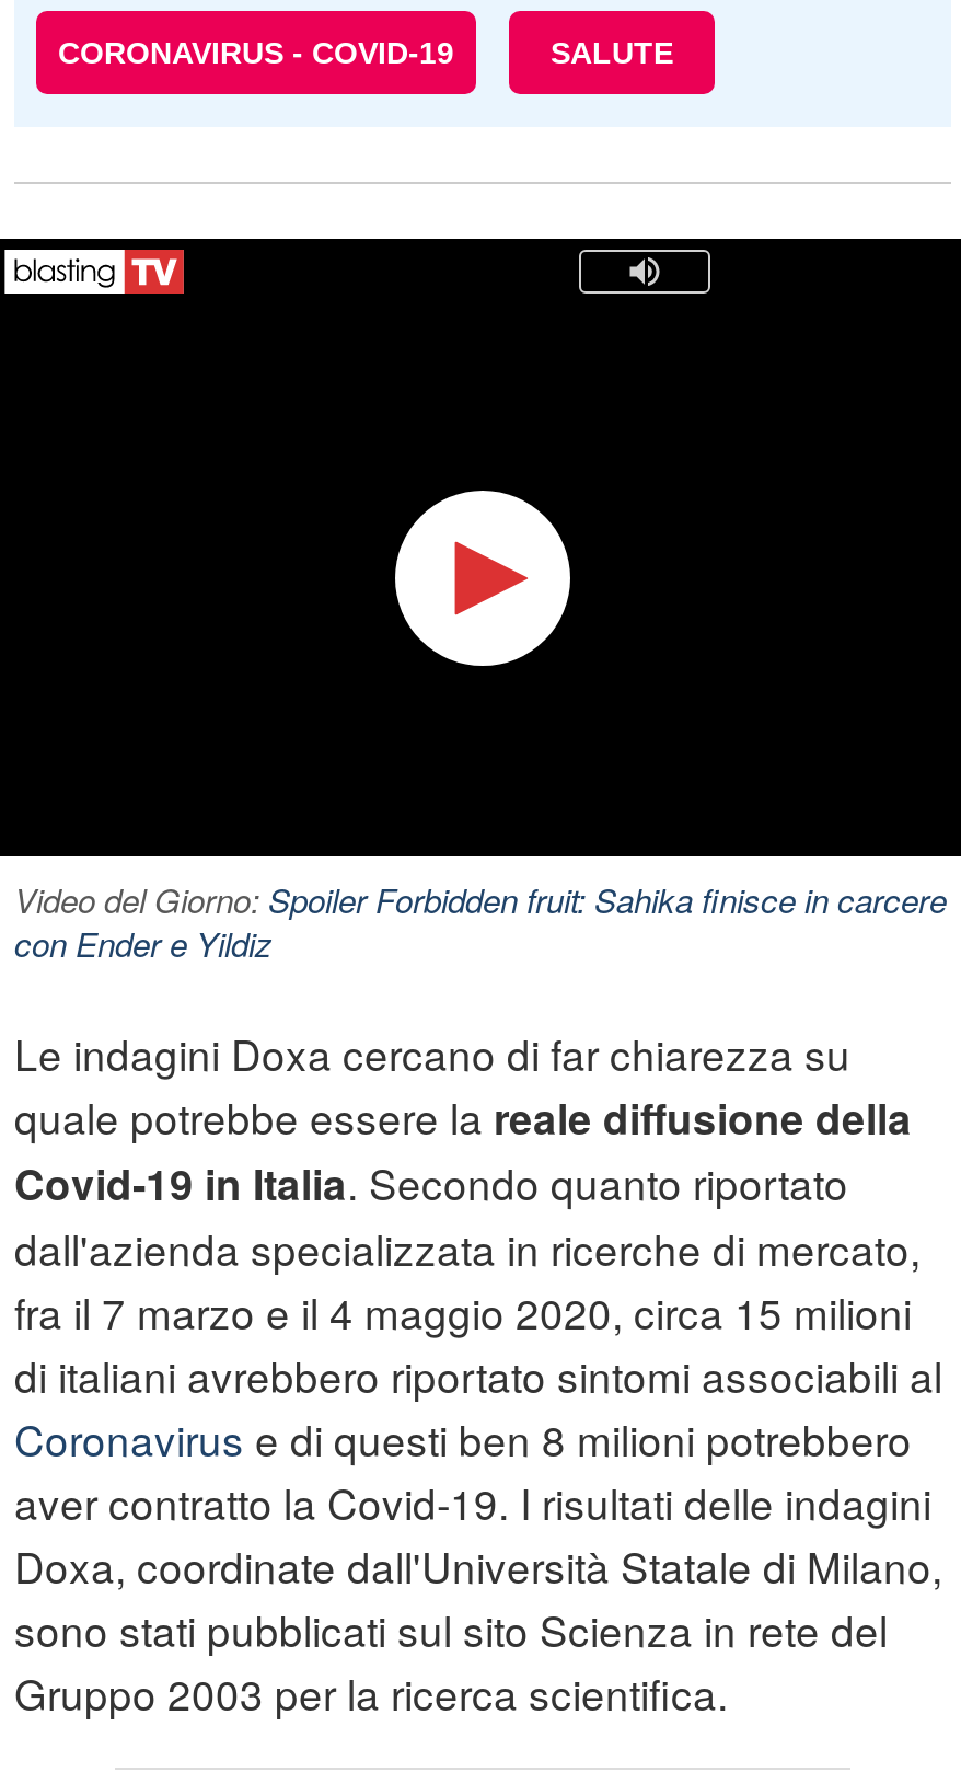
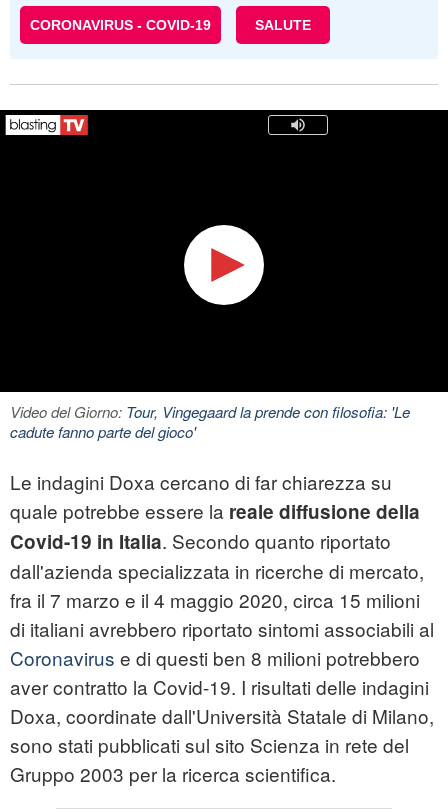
- Video del Giorno: Spoiler Forbidden fruit: Sahika finisce in carcere
- con Ender e Yildiz
+ Video del Giorno: Tour, Vingegaard la prende con filosofia: 'Le
+ cadute fanno parte del gioco'
